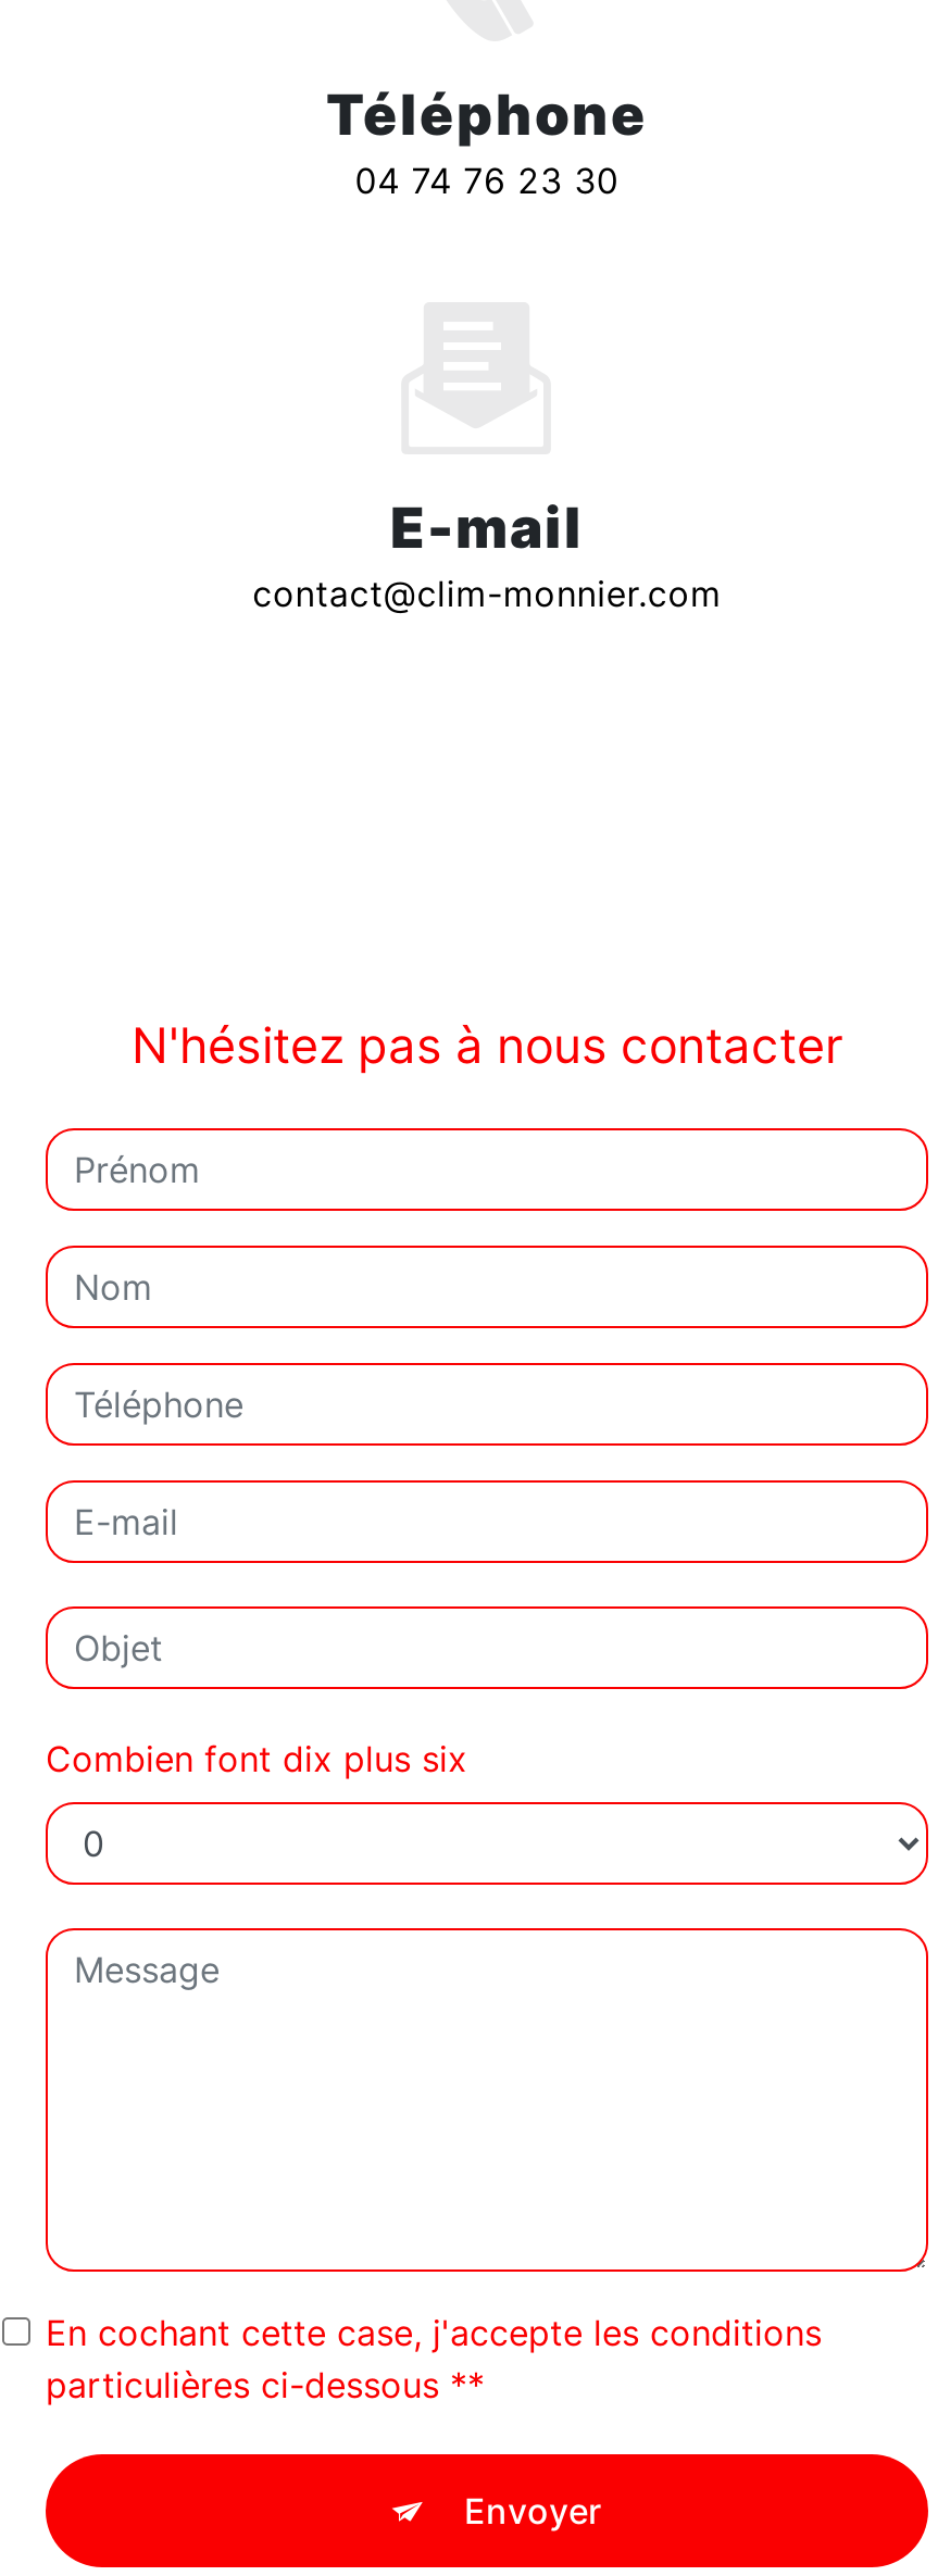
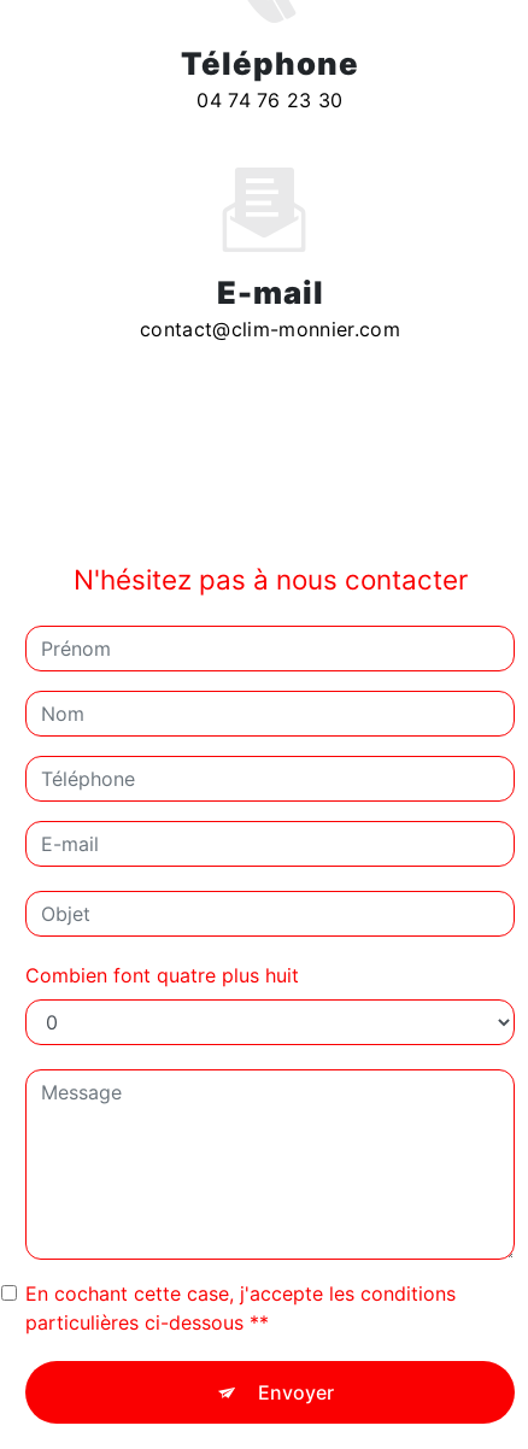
- Combien font dix plus six
+ Combien font quatre plus huit
